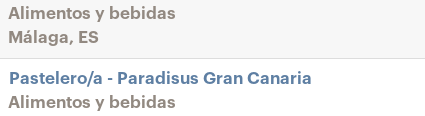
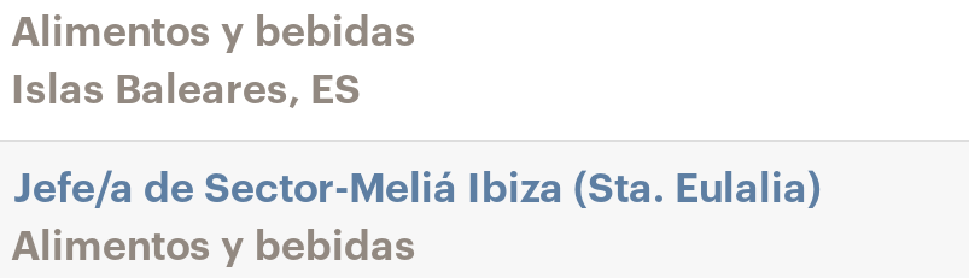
- Málaga, ES
+ Islas Baleares, ES

- Pastelero/a - Paradisus Gran Canaria
+ Jefe/a de Sector-Meliá Ibiza (Sta. Eulalia)
